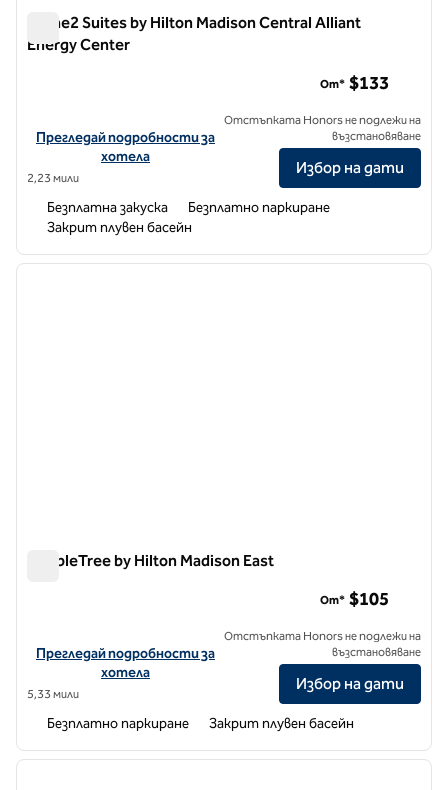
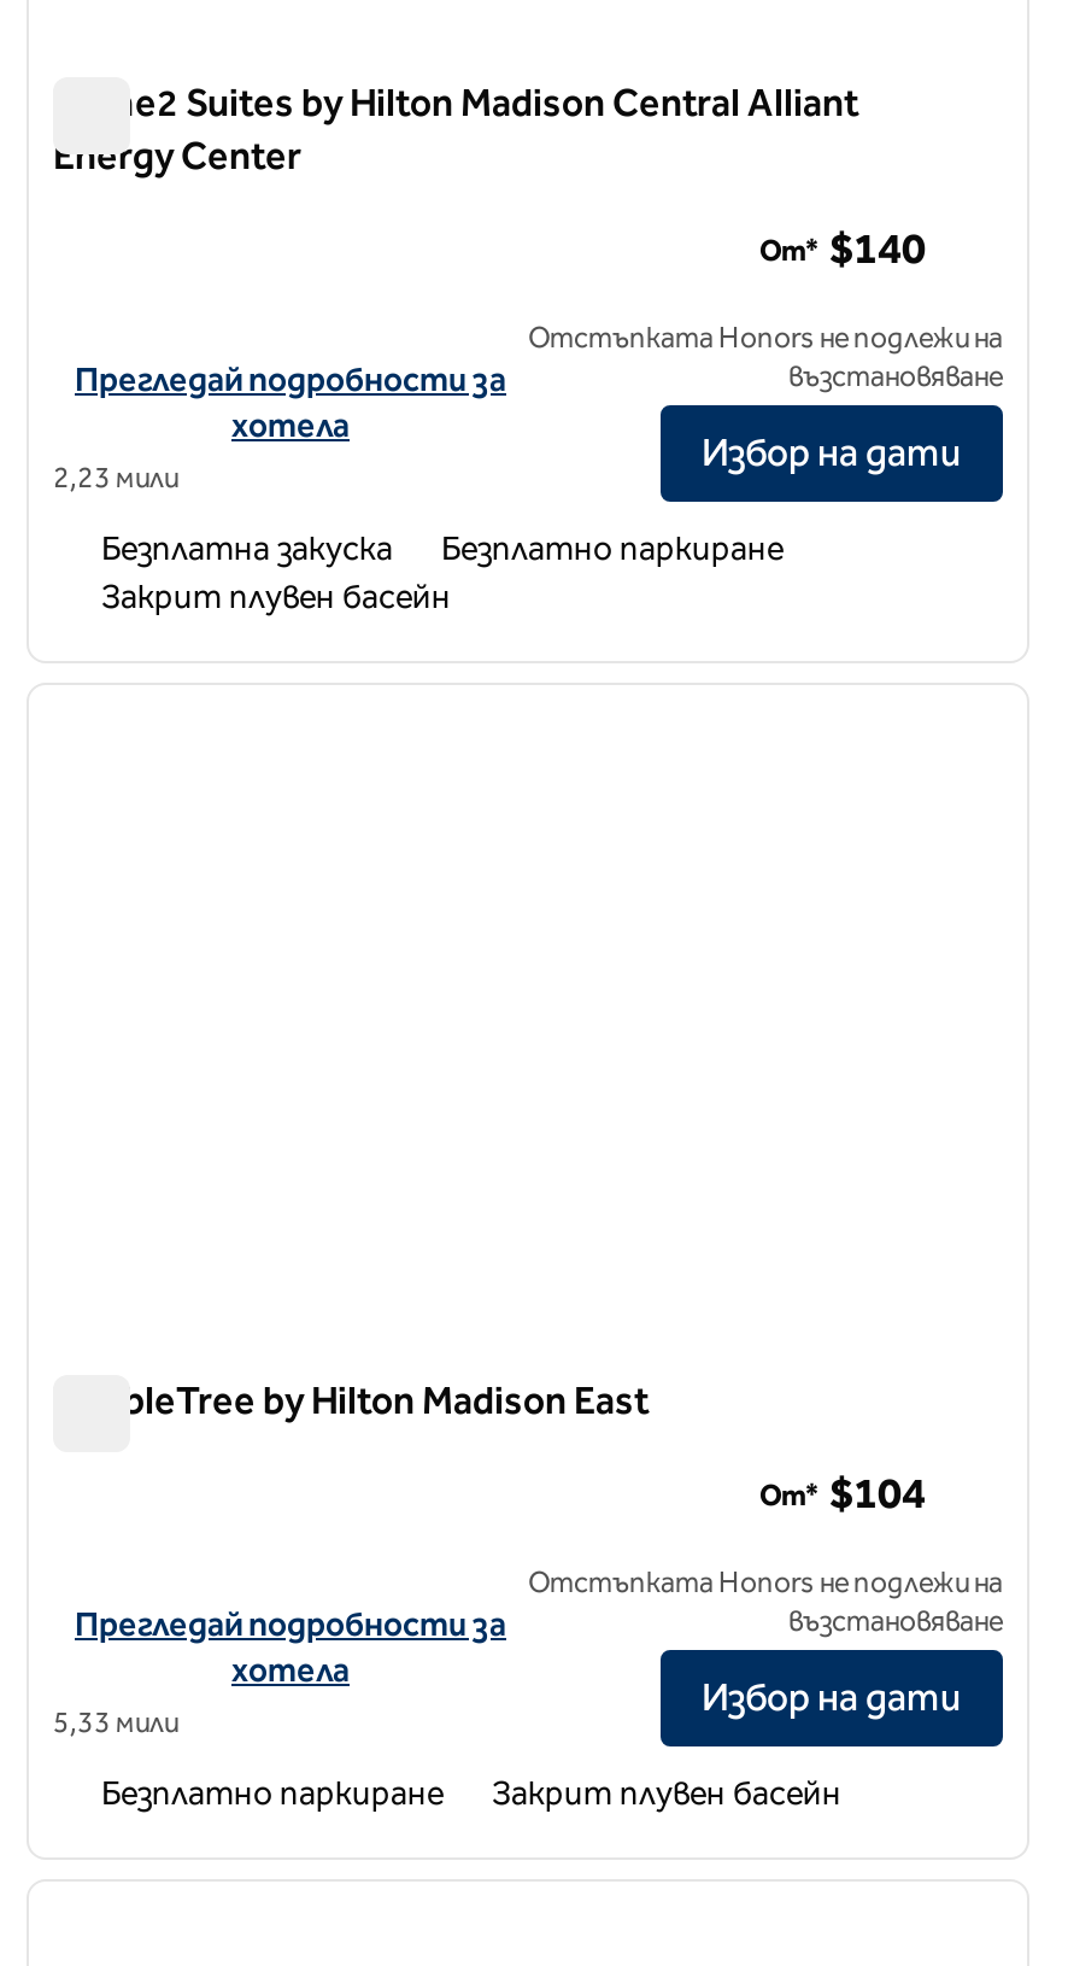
- От* $133
+ От* $140

- От* $105
+ От* $104
